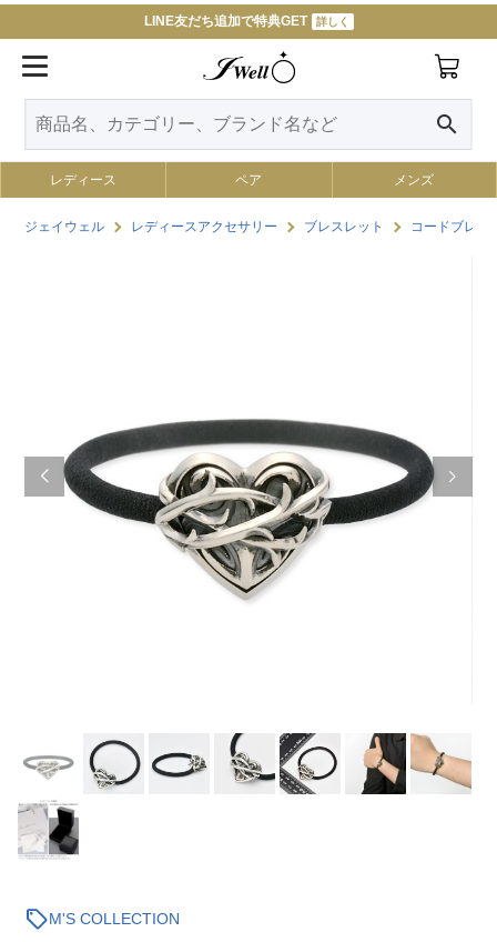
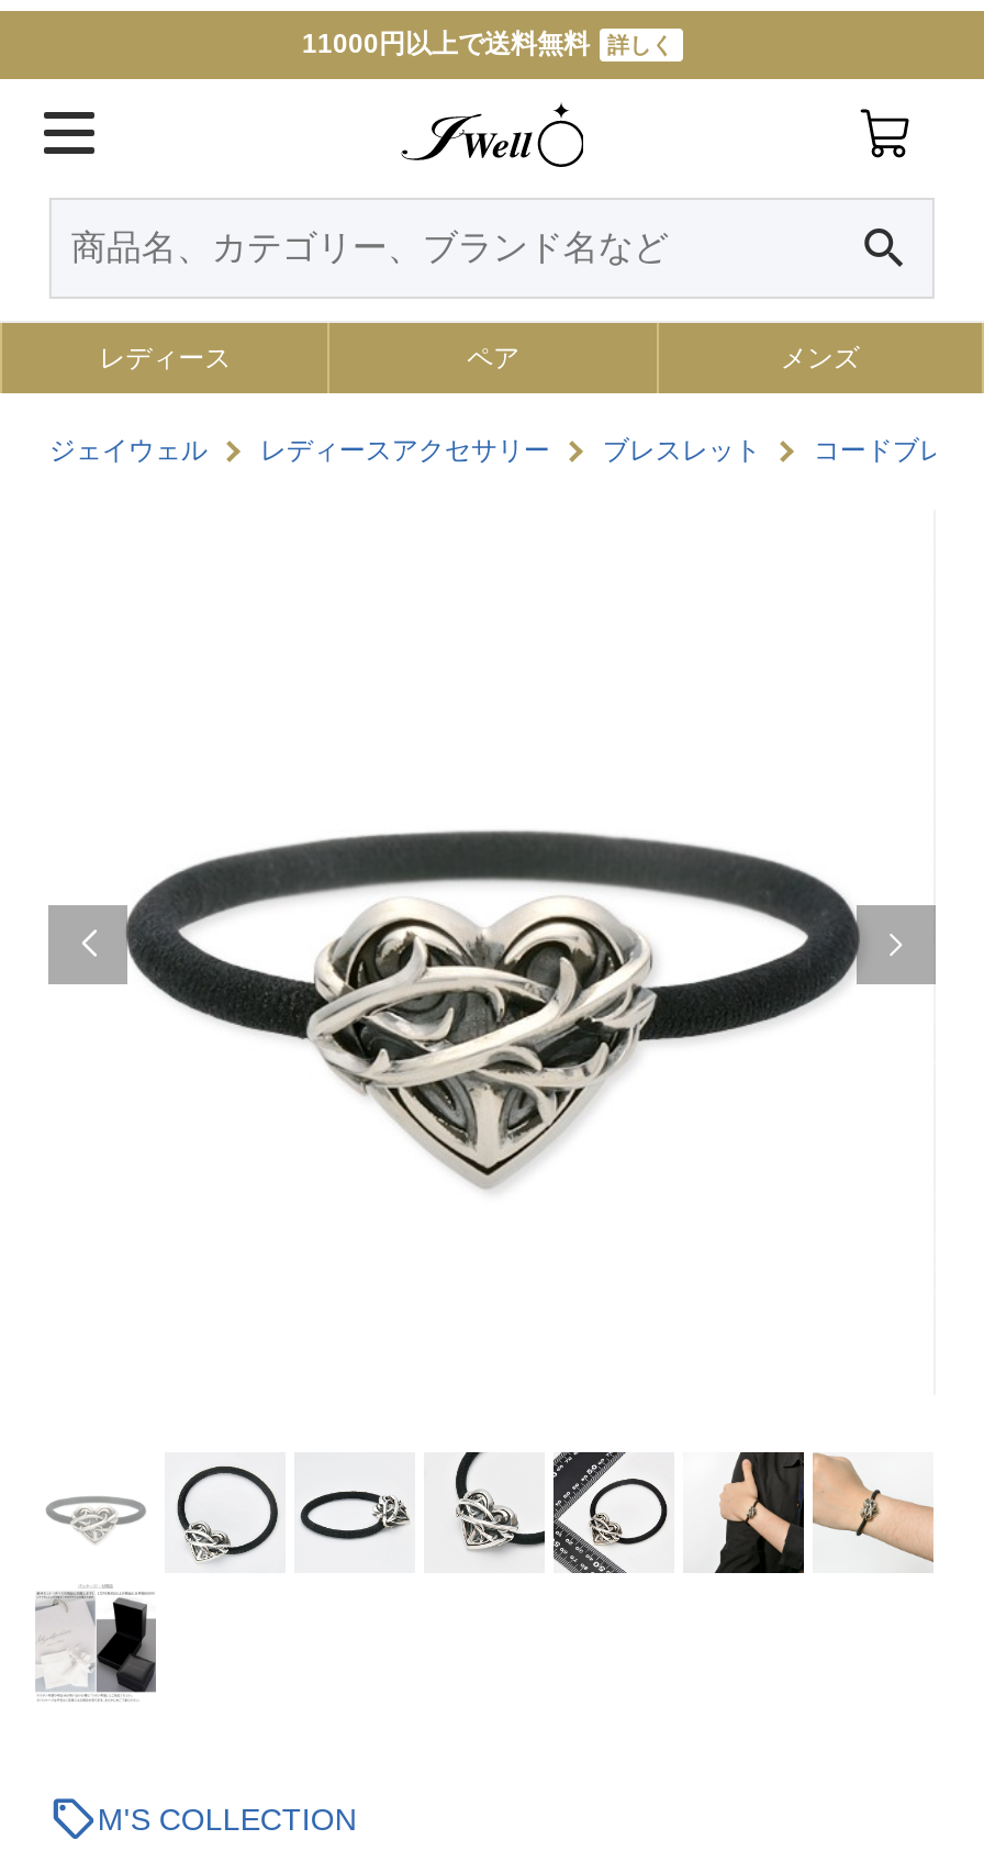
- LINE友だち追加で特典GET
+ 11000円以上で送料無料
